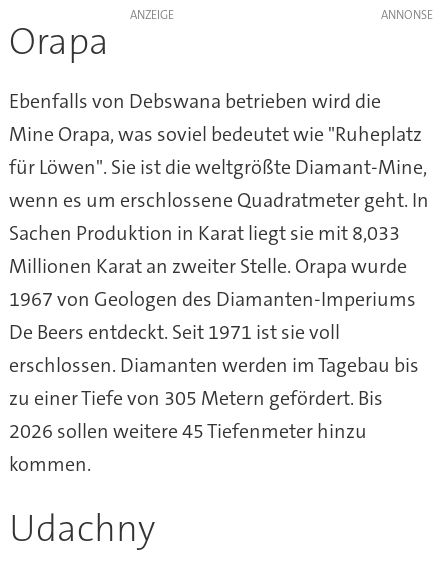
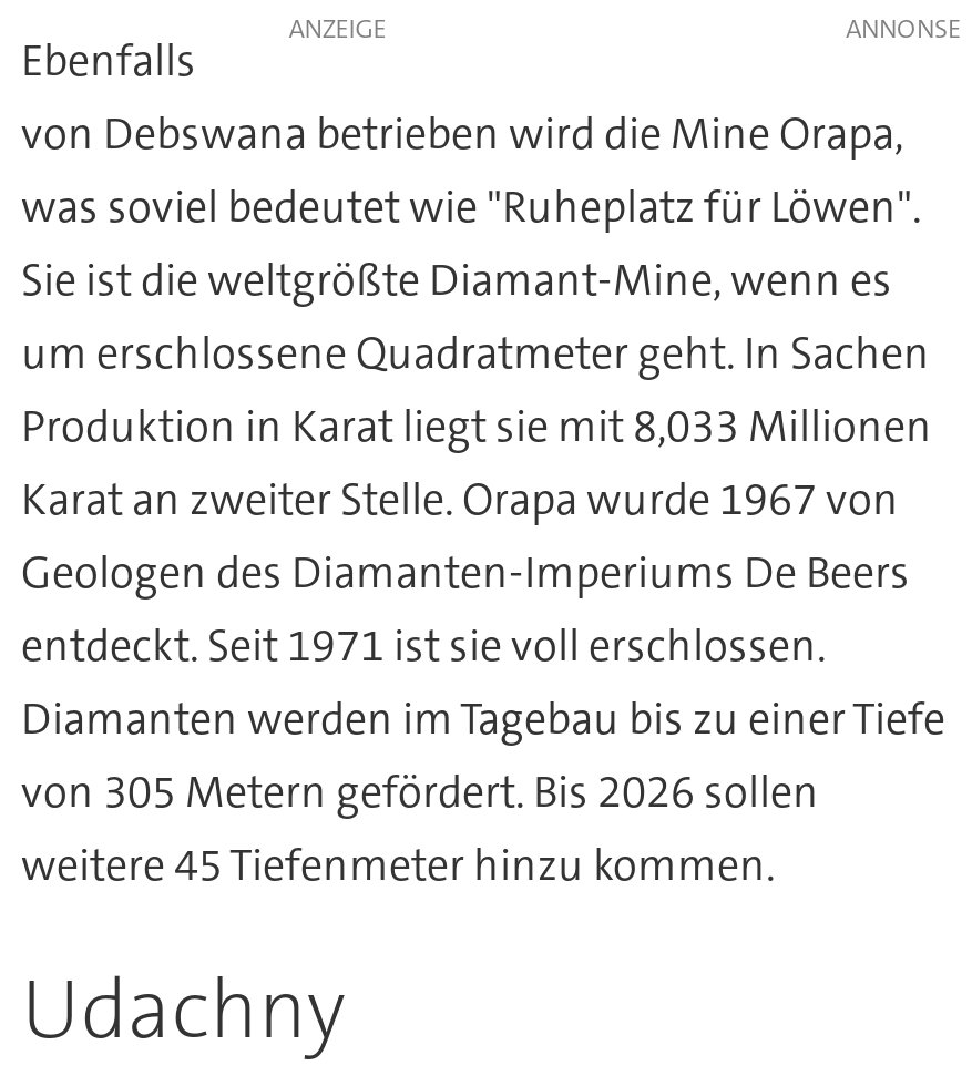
- Orapa
- Ebenfalls von Debswana betrieben wird die
- Mine Orapa, was soviel bedeutet wie "Ruheplatz
- für Löwen". Sie ist die weltgrößte Diamant-Mine,
- wenn es um erschlossene Quadratmeter geht. In
- Sachen Produktion in Karat liegt sie mit 8,033
- Millionen Karat an zweiter Stelle. Orapa wurde
- 1967 von Geologen des Diamanten-Imperiums
- De Beers entdeckt. Seit 1971 ist sie voll
- erschlossen. Diamanten werden im Tagebau bis
- zu einer Tiefe von 305 Metern gefördert. Bis
- 2026 sollen weitere 45 Tiefenmeter hinzu
- kommen.
+ Ebenfalls
+ von Debswana betrieben wird die Mine Orapa,
+ was soviel bedeutet wie "Ruheplatz für Löwen".
+ Sie ist die weltgrößte Diamant-Mine, wenn es
+ um erschlossene Quadratmeter geht. In Sachen
+ Produktion in Karat liegt sie mit 8,033 Millionen
+ Karat an zweiter Stelle. Orapa wurde 1967 von
+ Geologen des Diamanten-Imperiums De Beers
+ entdeckt. Seit 1971 ist sie voll erschlossen.
+ Diamanten werden im Tagebau bis zu einer Tiefe
+ von 305 Metern gefördert. Bis 2026 sollen
+ weitere 45 Tiefenmeter hinzu kommen.
